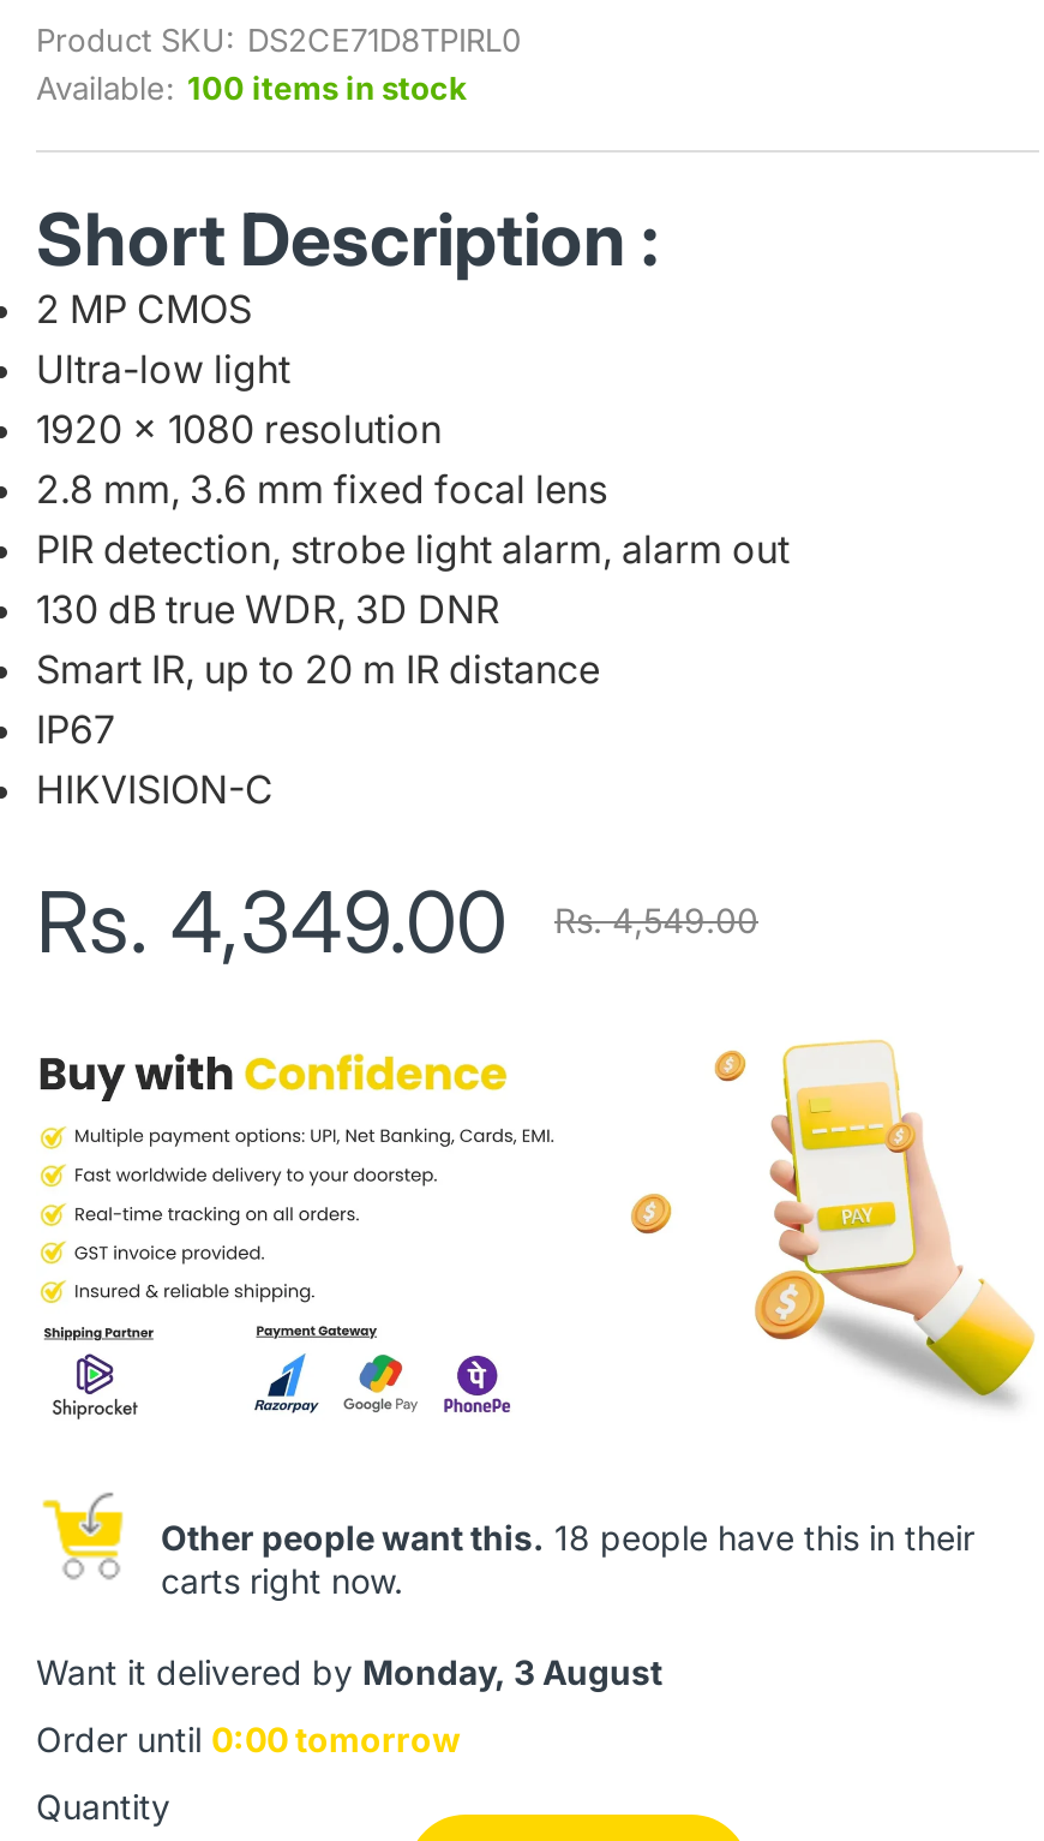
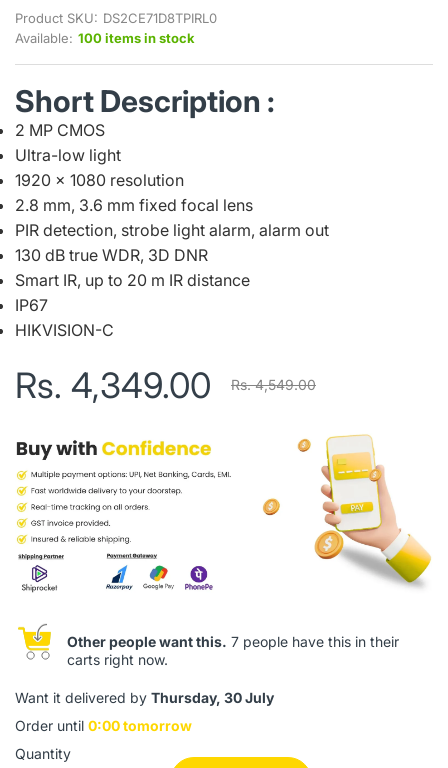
- Other people want this. 18 people have this in their
+ Other people want this. 7 people have this in their

- Want it delivered by Monday, 3 August
+ Want it delivered by Thursday, 30 July
